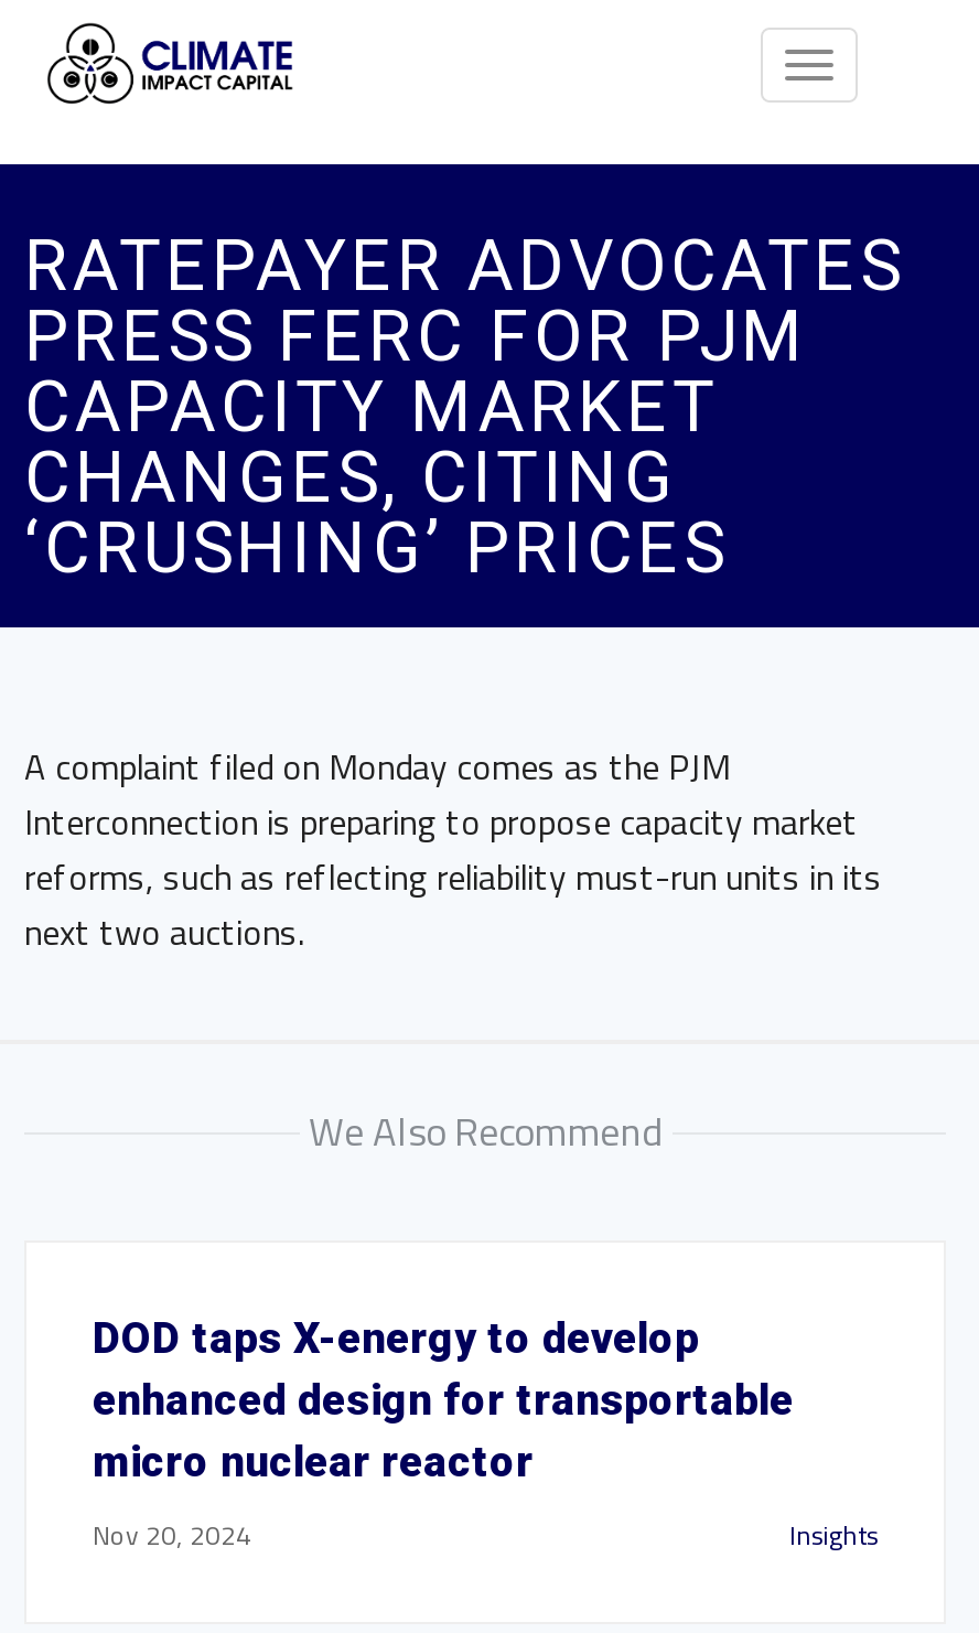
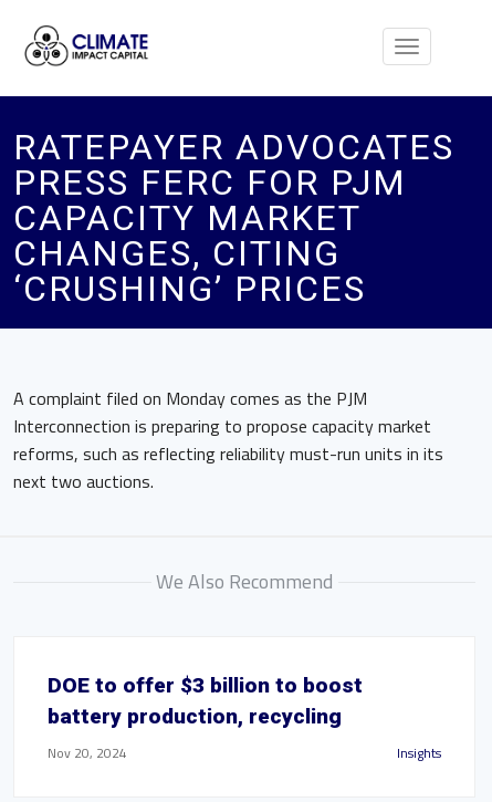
- DOD taps X-energy to develop
- enhanced design for transportable
- micro nuclear reactor
+ DOE to offer $3 billion to boost
+ battery production, recycling
